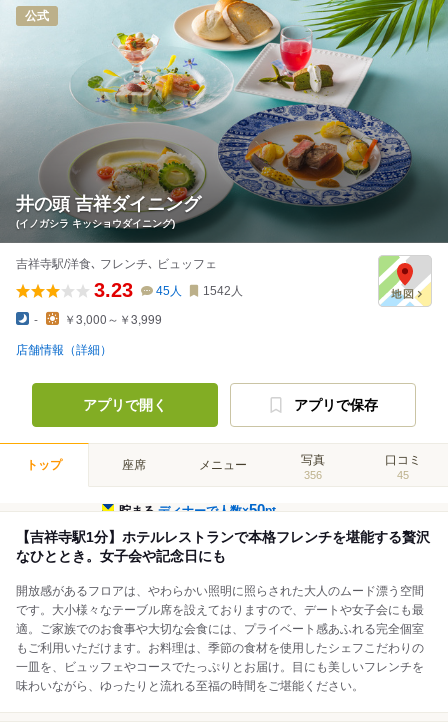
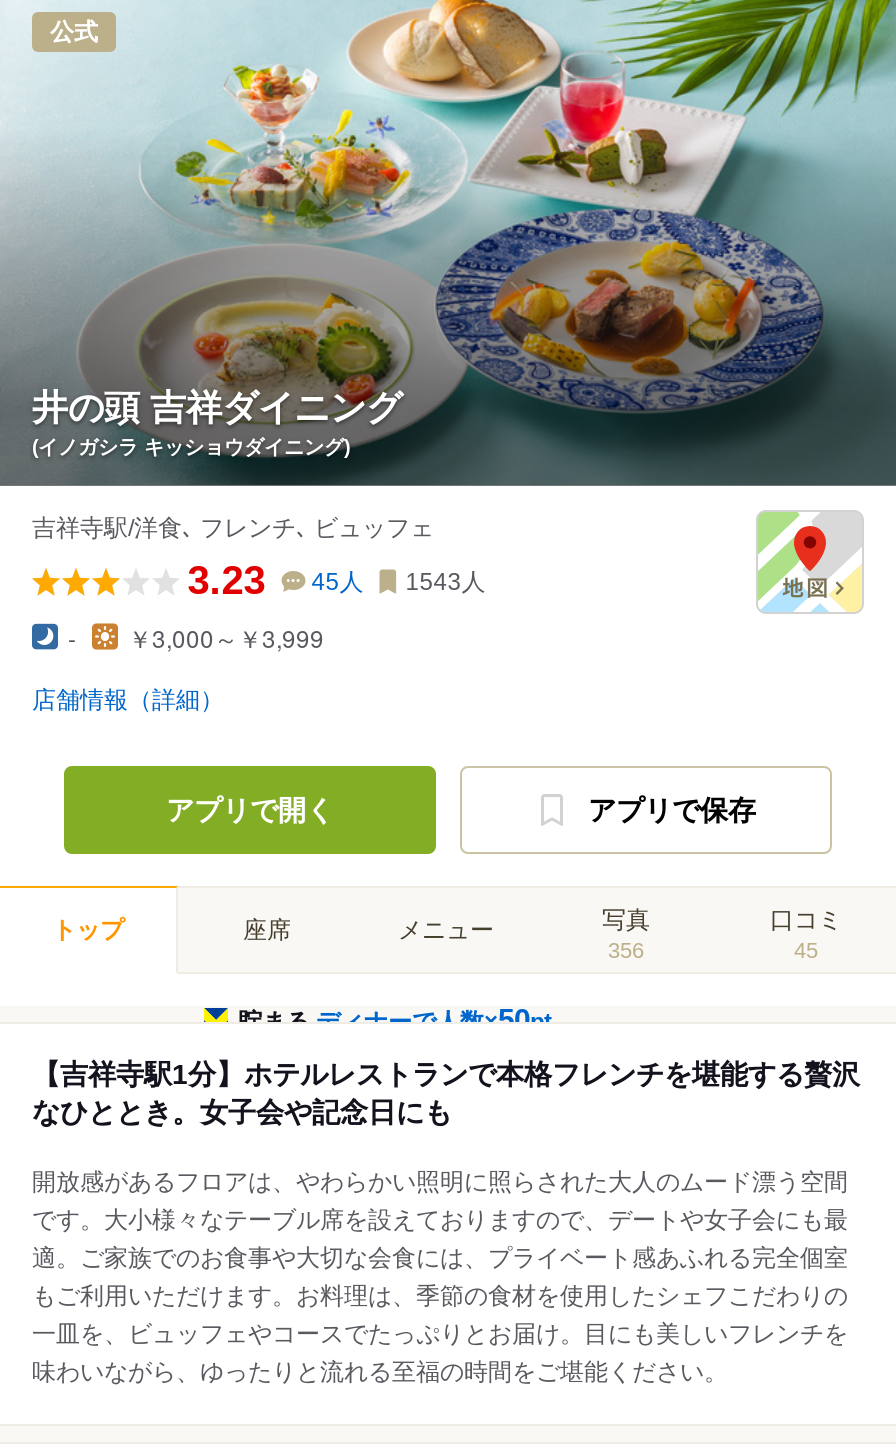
- 3.23 45人 1542人
+ 3.23 45人 1543人
